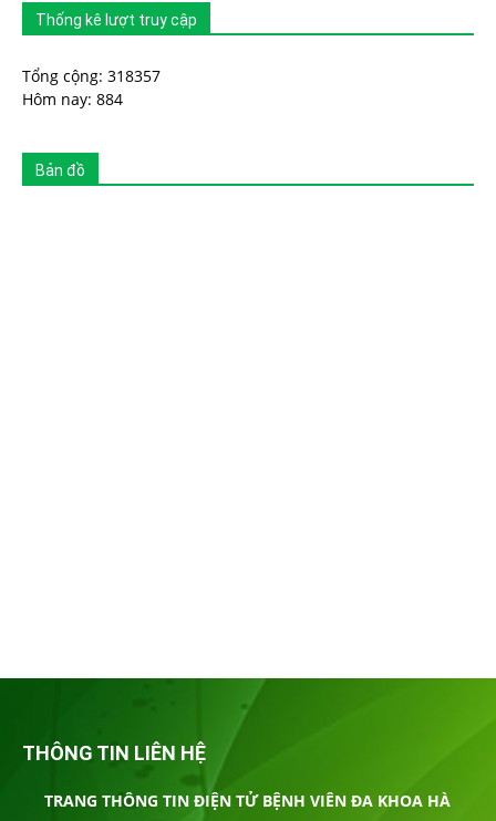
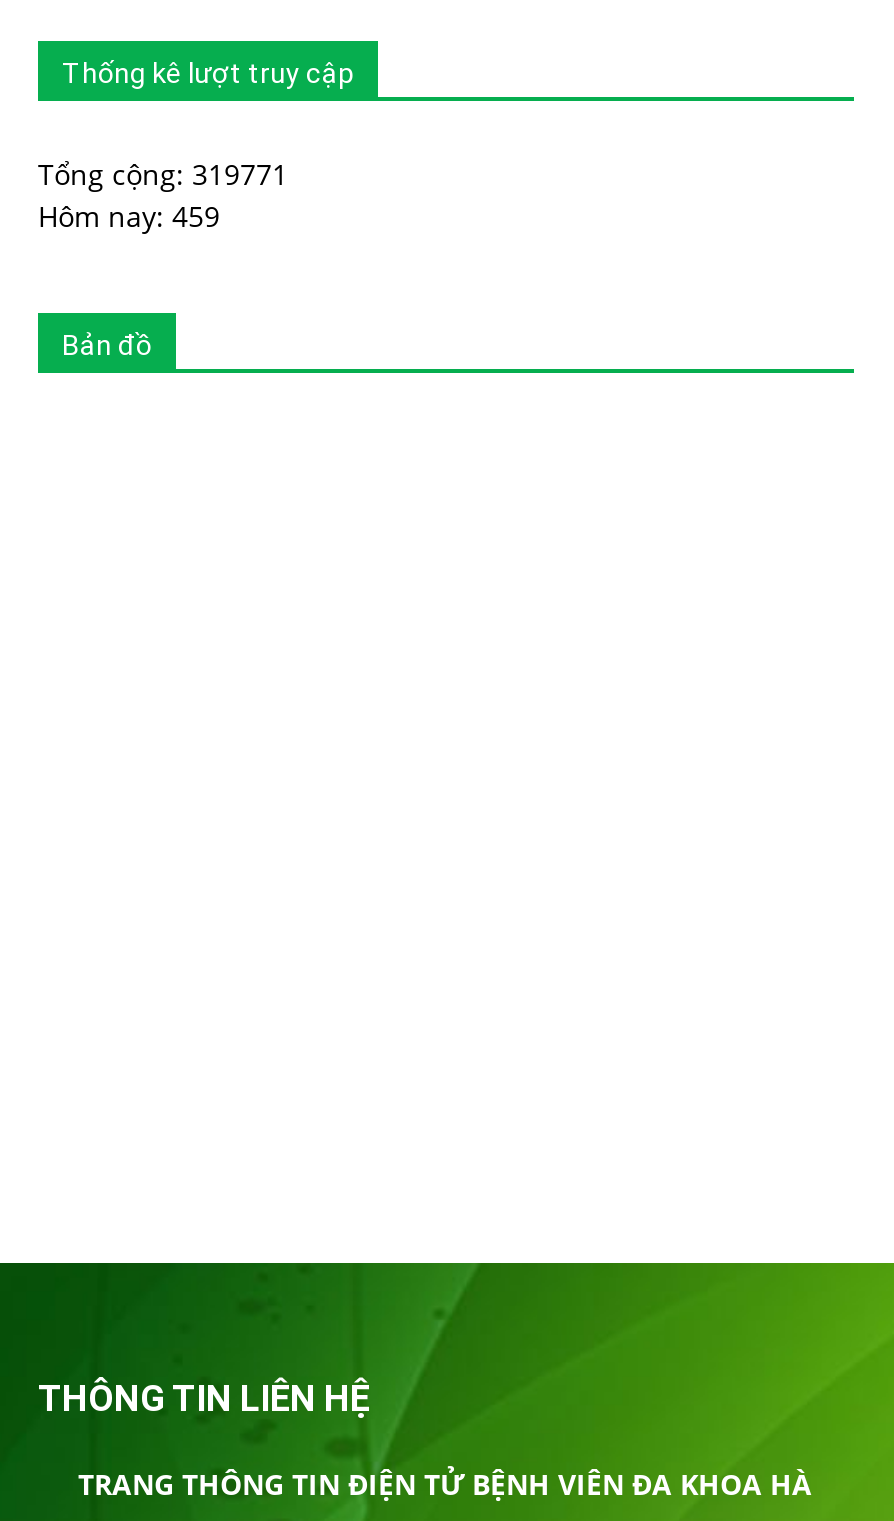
- Tổng cộng: 318357
+ Tổng cộng: 319771

- Hôm nay: 884
+ Hôm nay: 459
